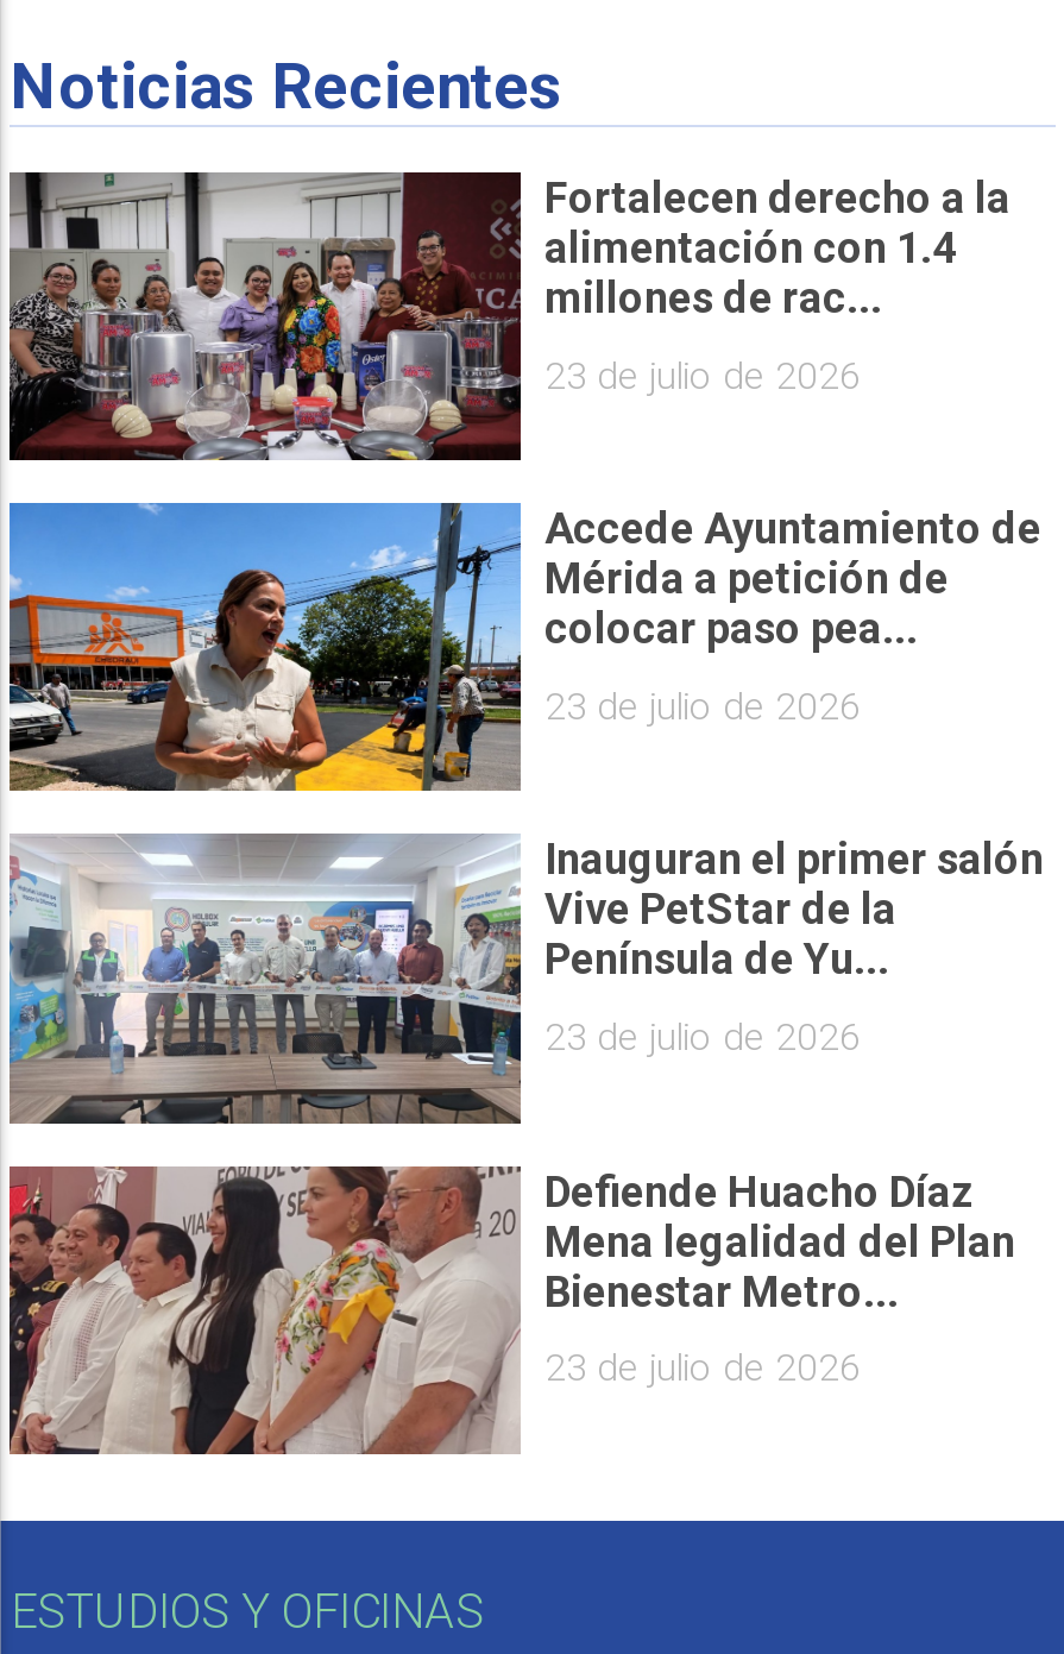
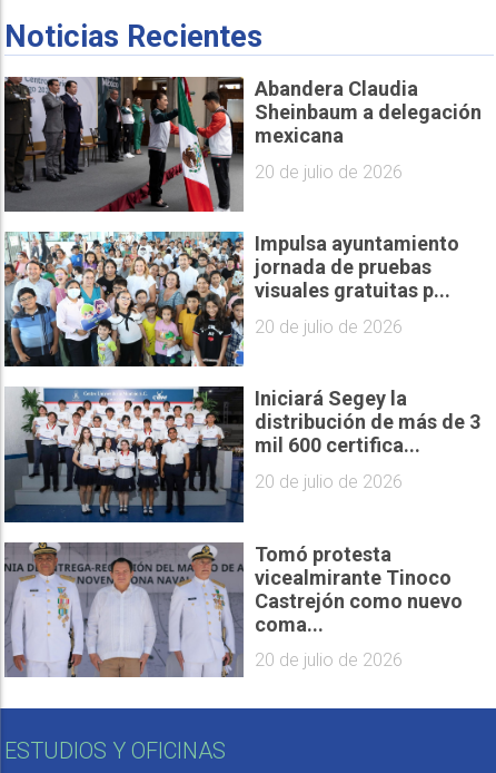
- [image]
- Fortalecen derecho a la
- alimentación con 1.4
- millones de rac...
+ [image]
+ Abandera Claudia
+ Sheinbaum a delegación
+ mexicana

- 23 de julio de 2026
+ 20 de julio de 2026

- [image]
- Accede Ayuntamiento de
- Mérida a petición de
- colocar paso pea...
+ [image]
+ Impulsa ayuntamiento
+ jornada de pruebas
+ visuales gratuitas p...

- 23 de julio de 2026
+ 20 de julio de 2026

- [image]
- Inauguran el primer salón
- Vive PetStar de la
- Península de Yu...
+ [image]
+ Iniciará Segey la
+ distribución de más de 3
+ mil 600 certifica...

- 23 de julio de 2026
+ 20 de julio de 2026

- [image]
- Defiende Huacho Díaz
- Mena legalidad del Plan
- Bienestar Metro...
+ [image]
+ Tomó protesta
+ vicealmirante Tinoco
+ Castrejón como nuevo
+ coma...

- 23 de julio de 2026
+ 20 de julio de 2026
